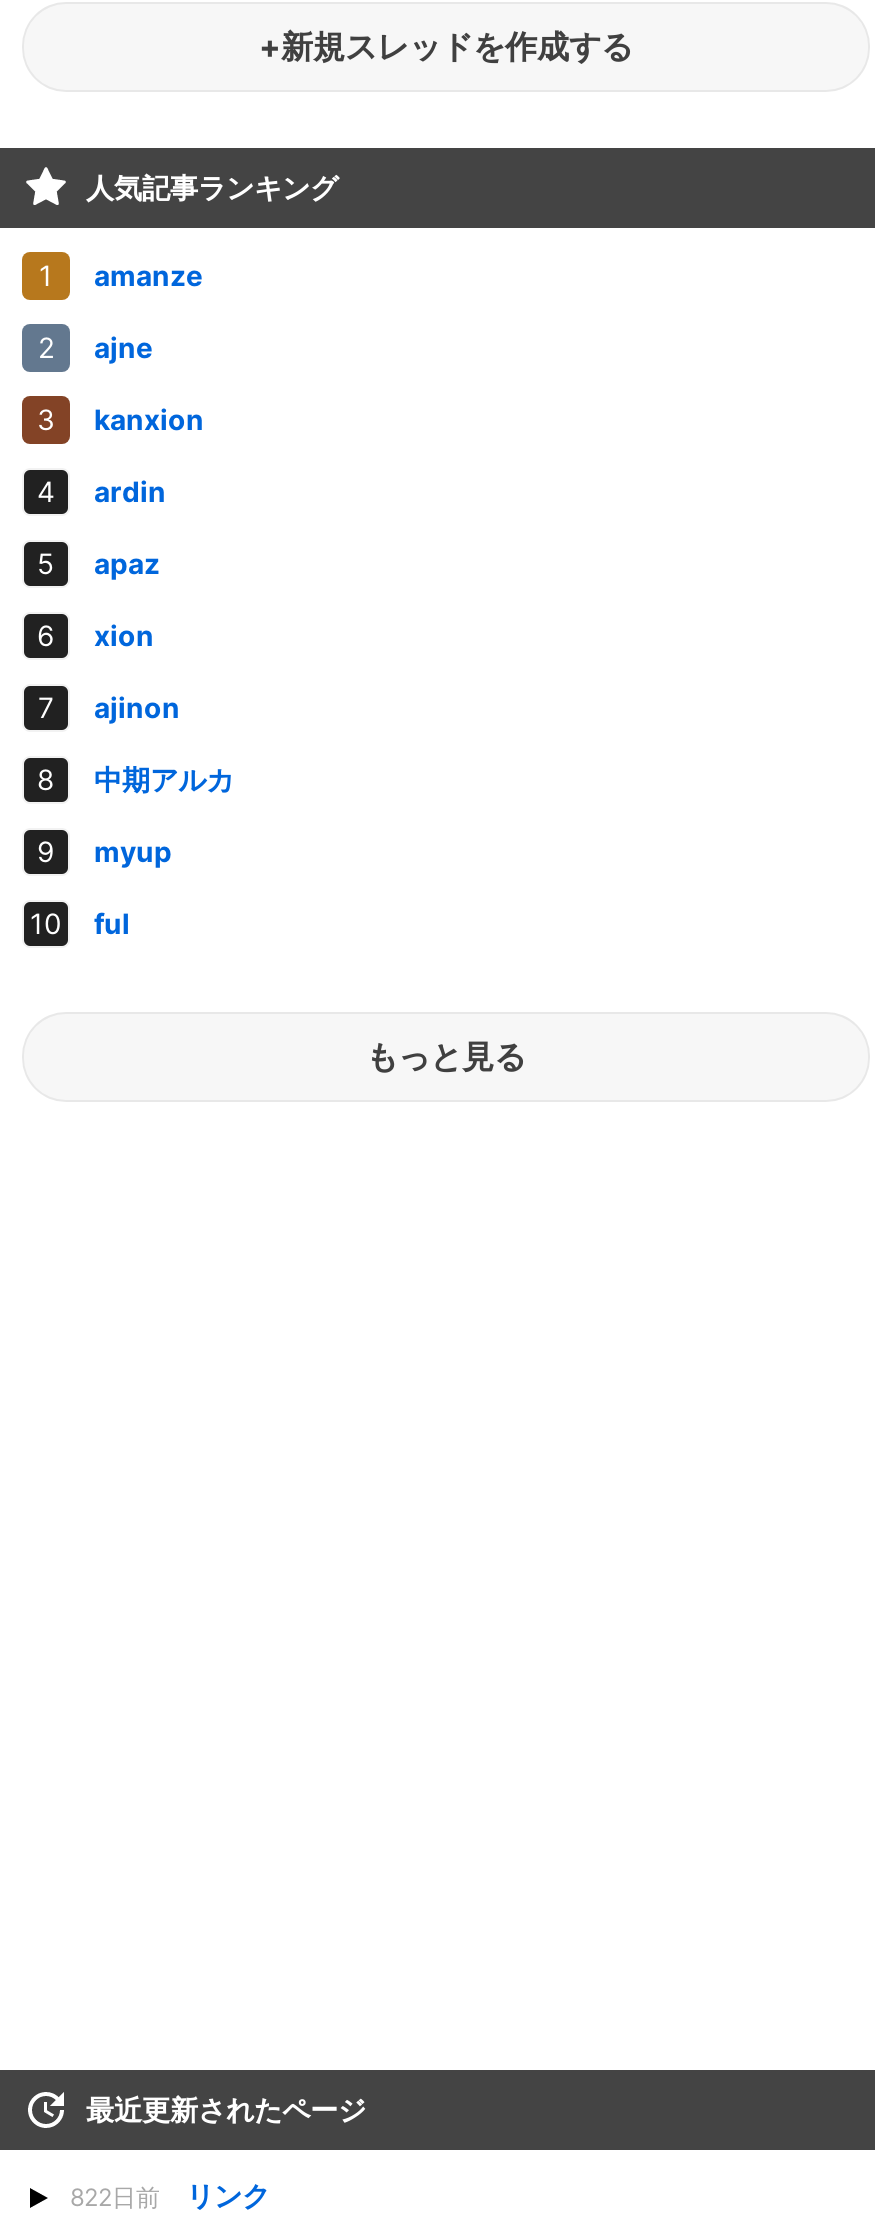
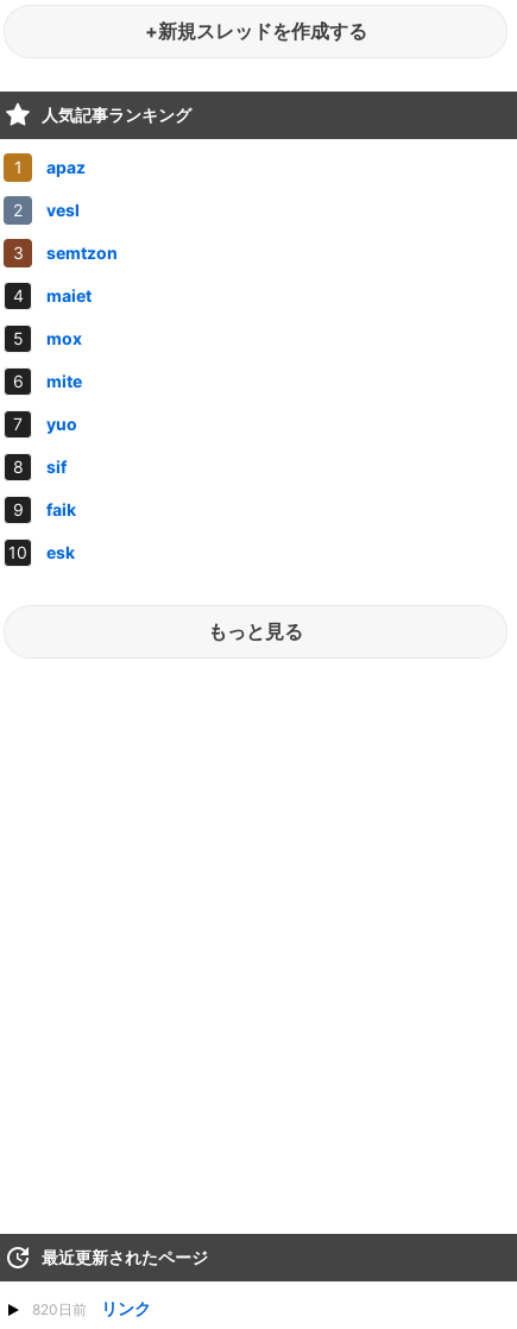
- amanze
- ajne
- kanxion
- ardin

moved up: apaz

- xion
- ajinon
- 中期アルカ
- myup
- ful
+ vesl
+ semtzon
+ maiet
+ mox
+ mite
+ yuo
+ sif
+ faik
+ esk

- 822日前 リンク
+ 820日前 リンク
